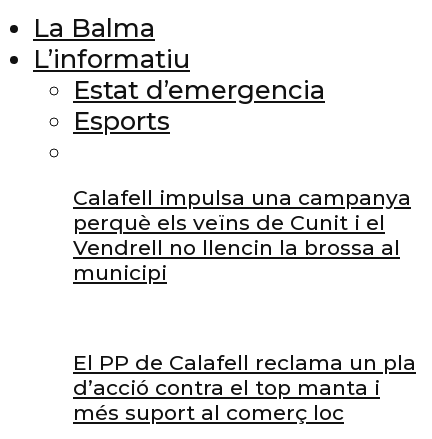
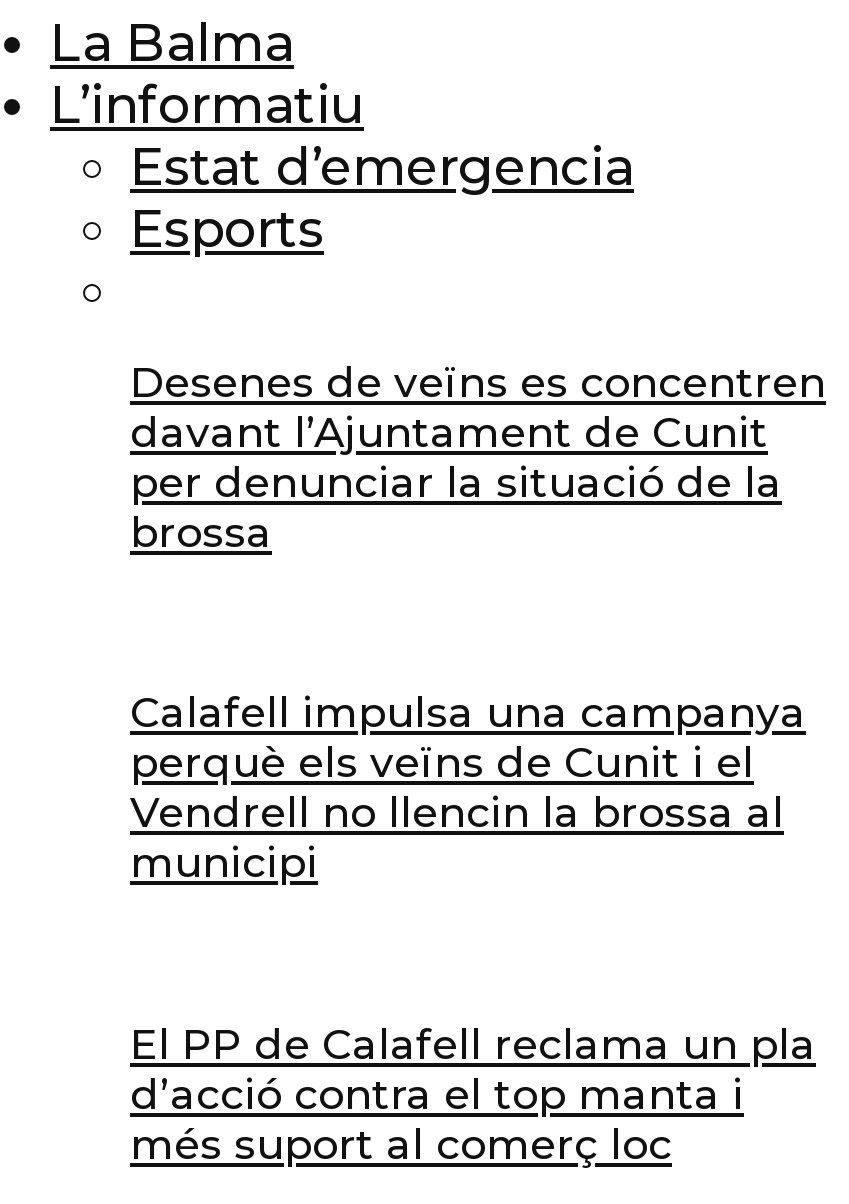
+ Desenes de veïns es concentren
+ davant l’Ajuntament de Cunit
+ per denunciar la situació de la
+ brossa
